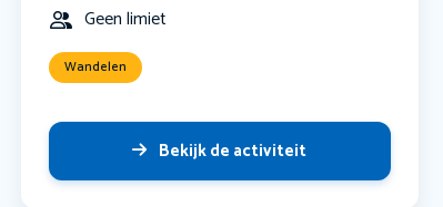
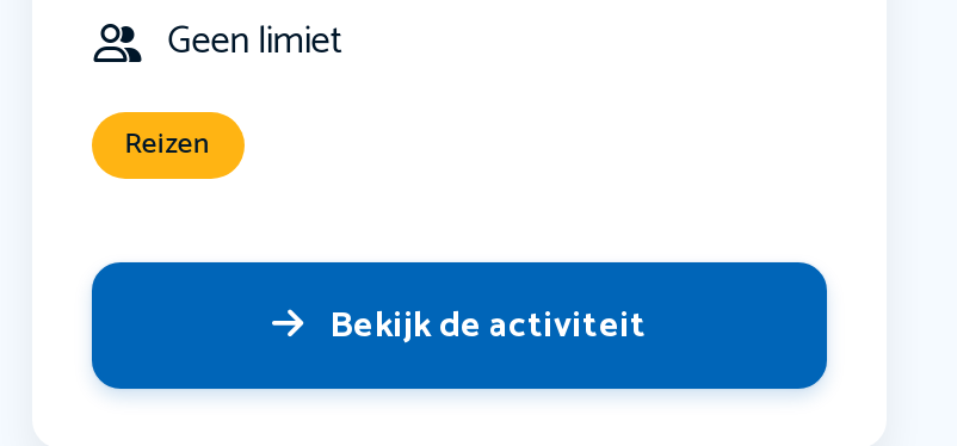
- Wandelen
+ Reizen
